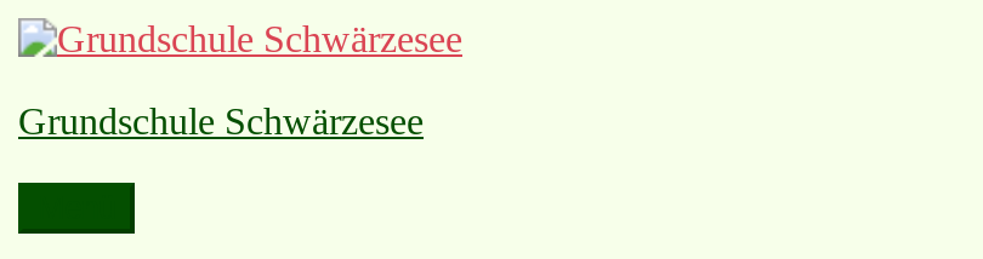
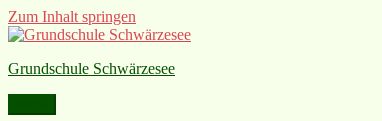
+ Zum Inhalt springen
